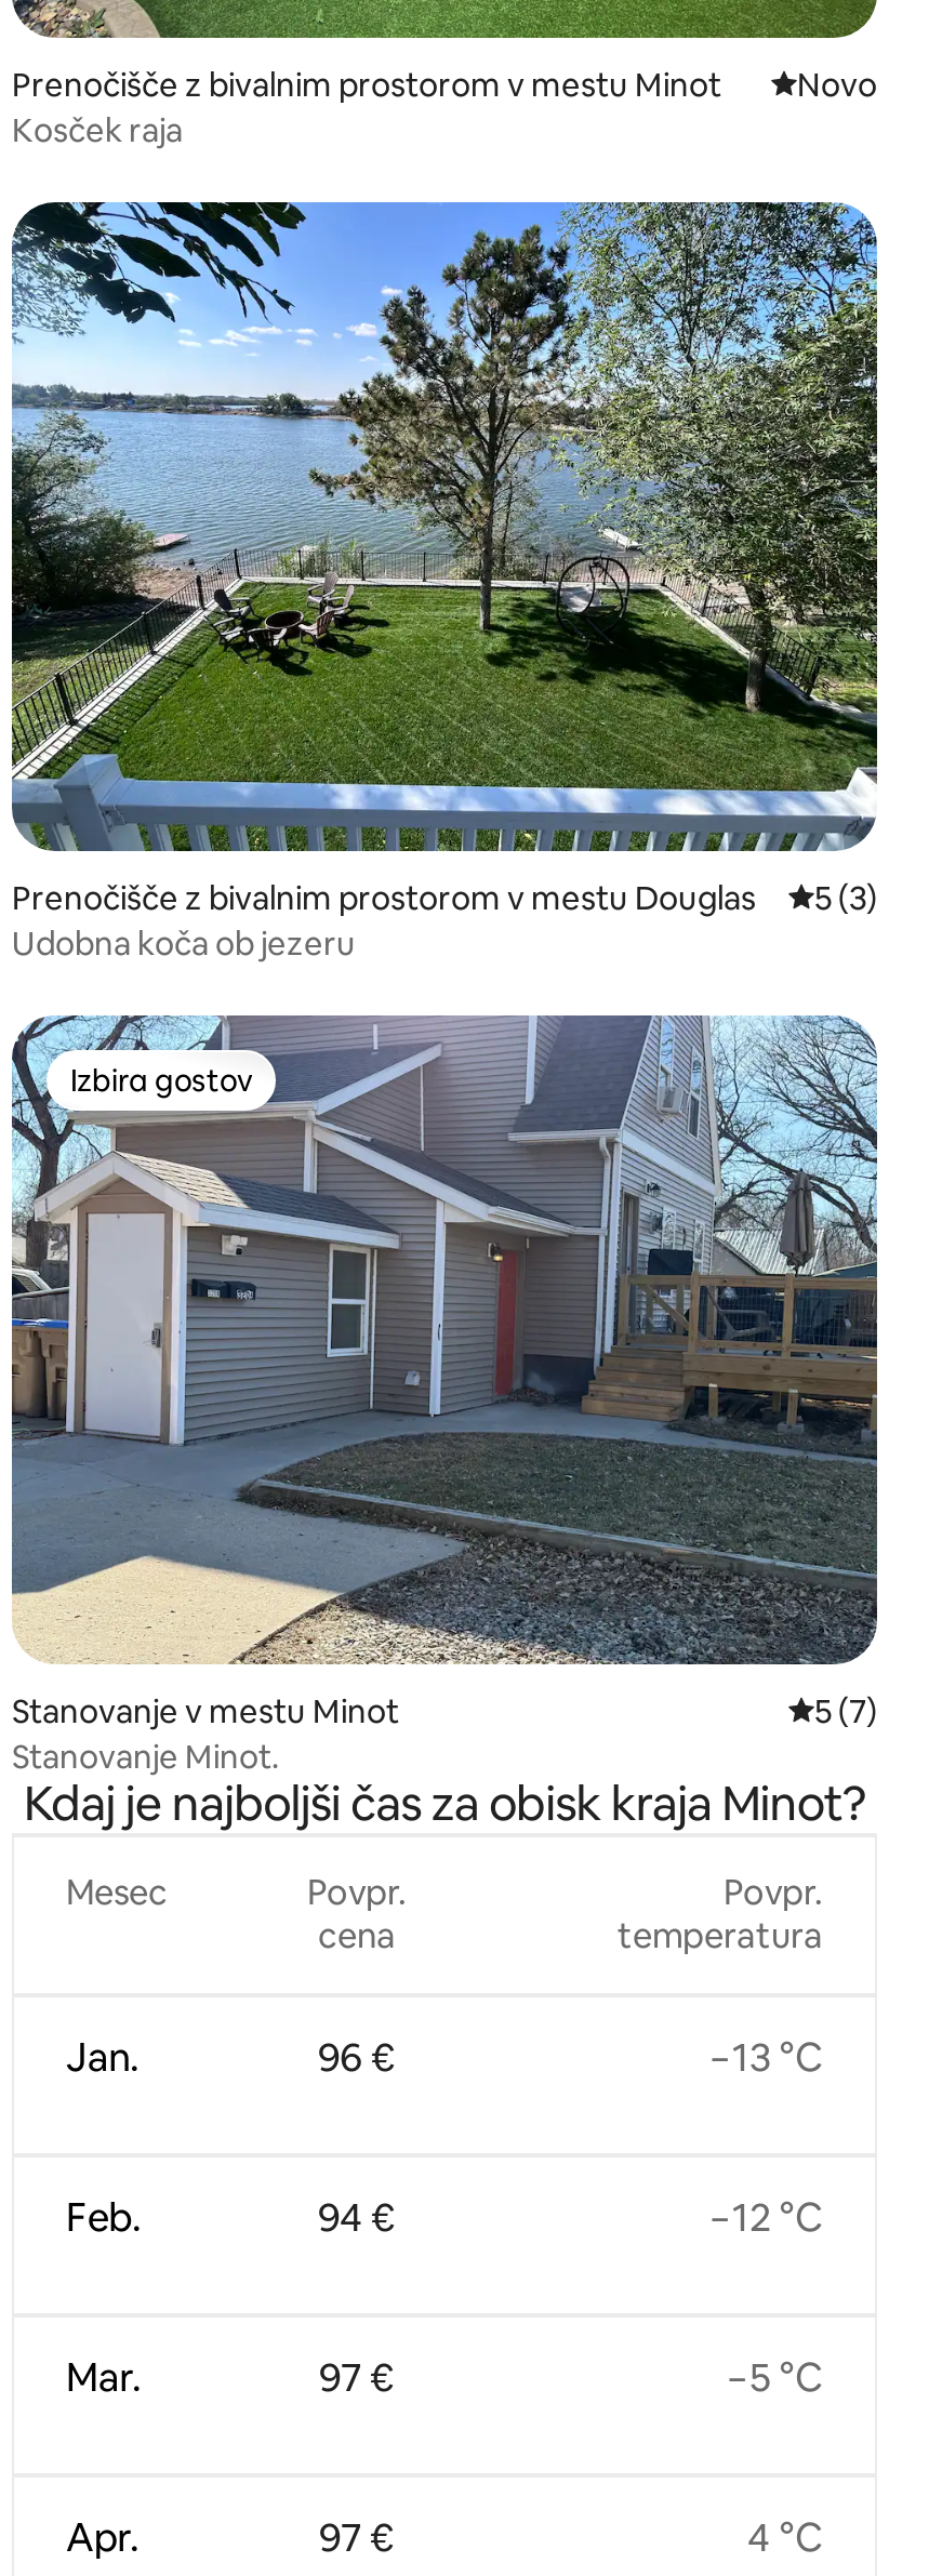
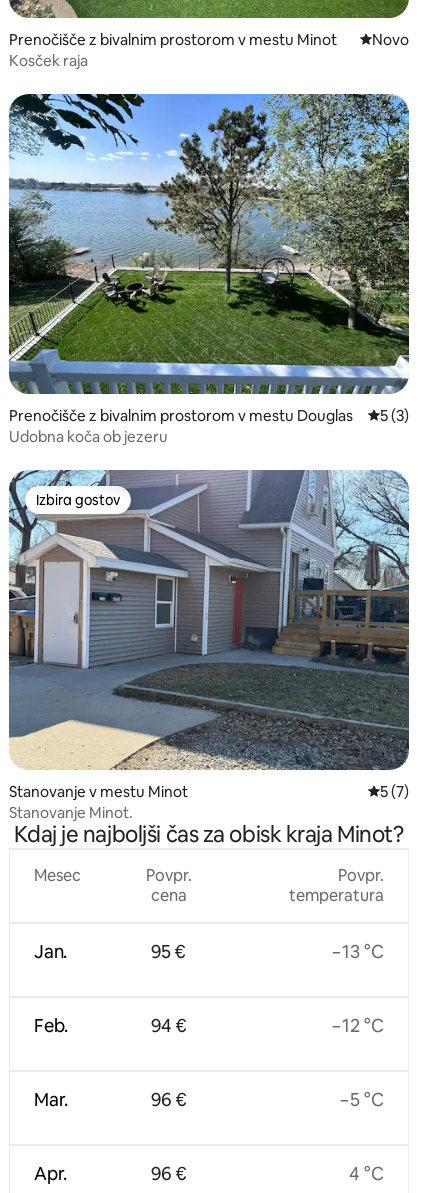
- 96 €
+ 95 €

- 97 €
+ 96 €

- 97 €
+ 96 €
